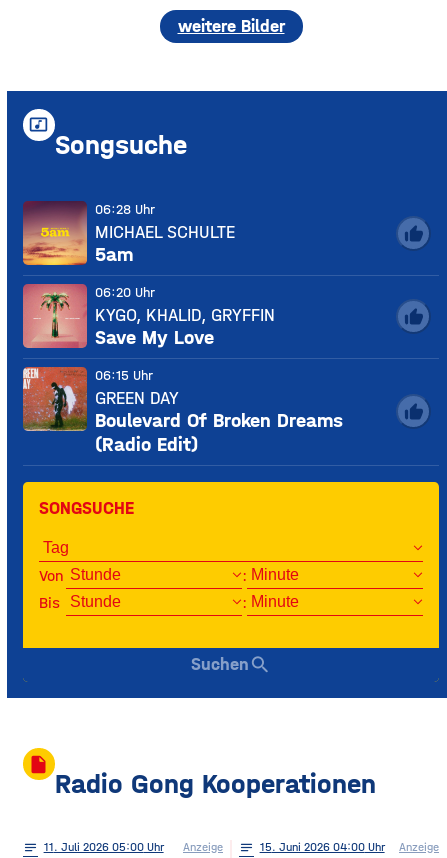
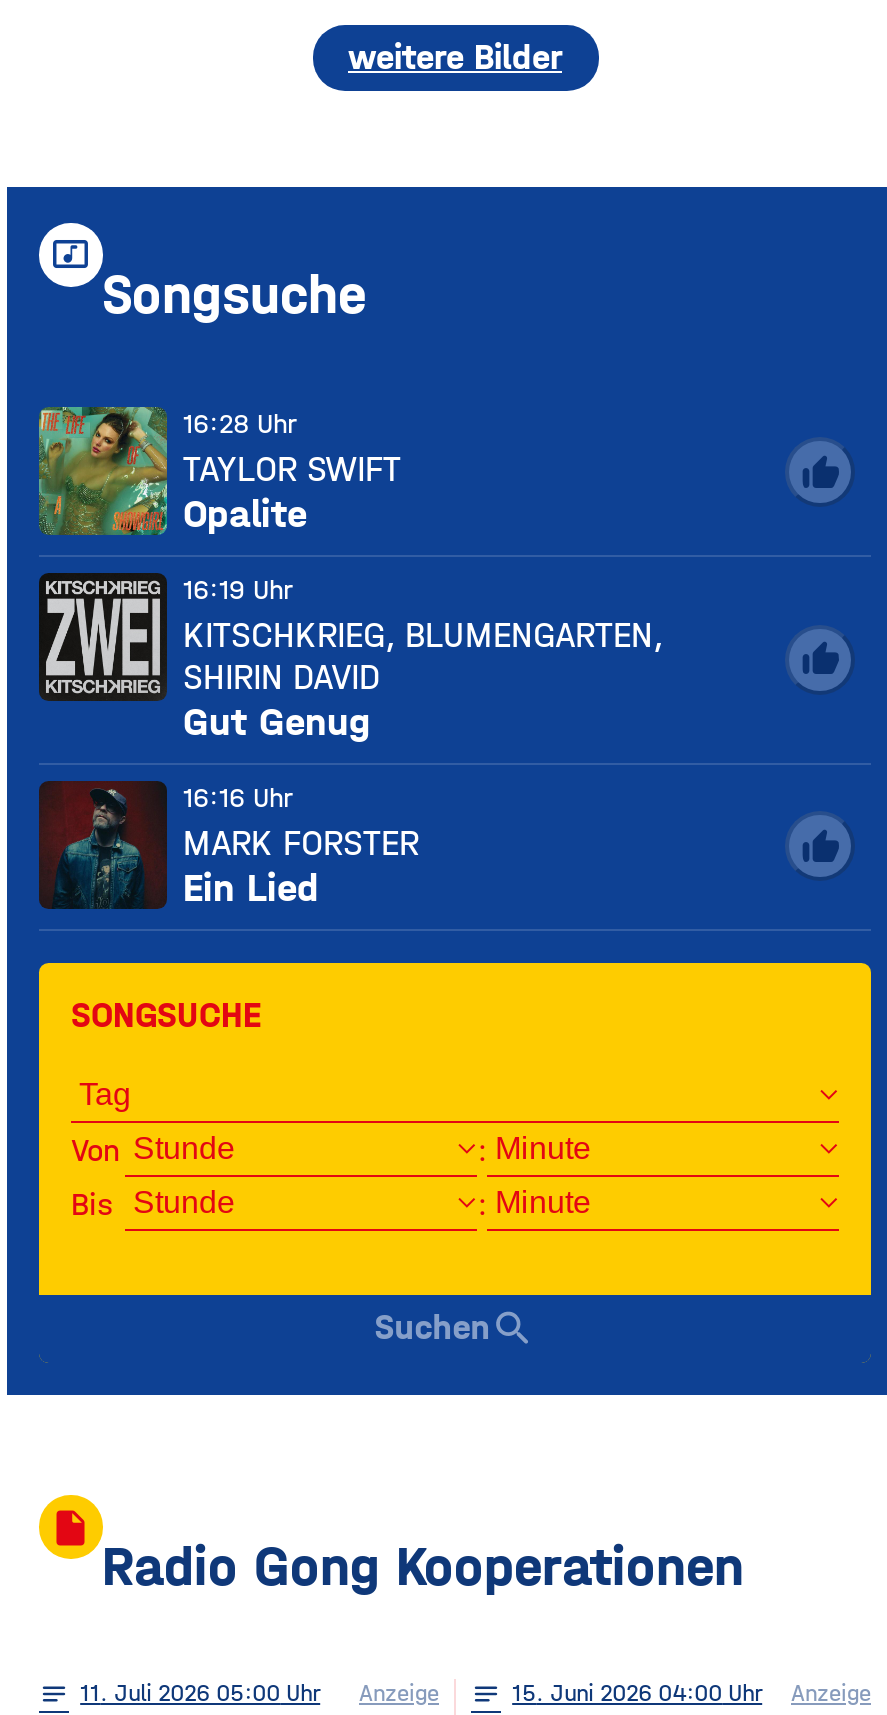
- [image]
- 06:28 Uhr
- MICHAEL SCHULTE
- 5am
+ [image]
+ 16:28 Uhr
+ TAYLOR SWIFT
+ Opalite

- [image]
- 06:20 Uhr
- KYGO, KHALID, GRYFFIN
- Save My Love
+ [image]
+ 16:19 Uhr
+ KITSCHKRIEG, BLUMENGARTEN,
+ SHIRIN DAVID
+ Gut Genug

- [image]
- 06:15 Uhr
- GREEN DAY
- Boulevard Of Broken Dreams
- (Radio Edit)
+ [image]
+ 16:16 Uhr
+ MARK FORSTER
+ Ein Lied
